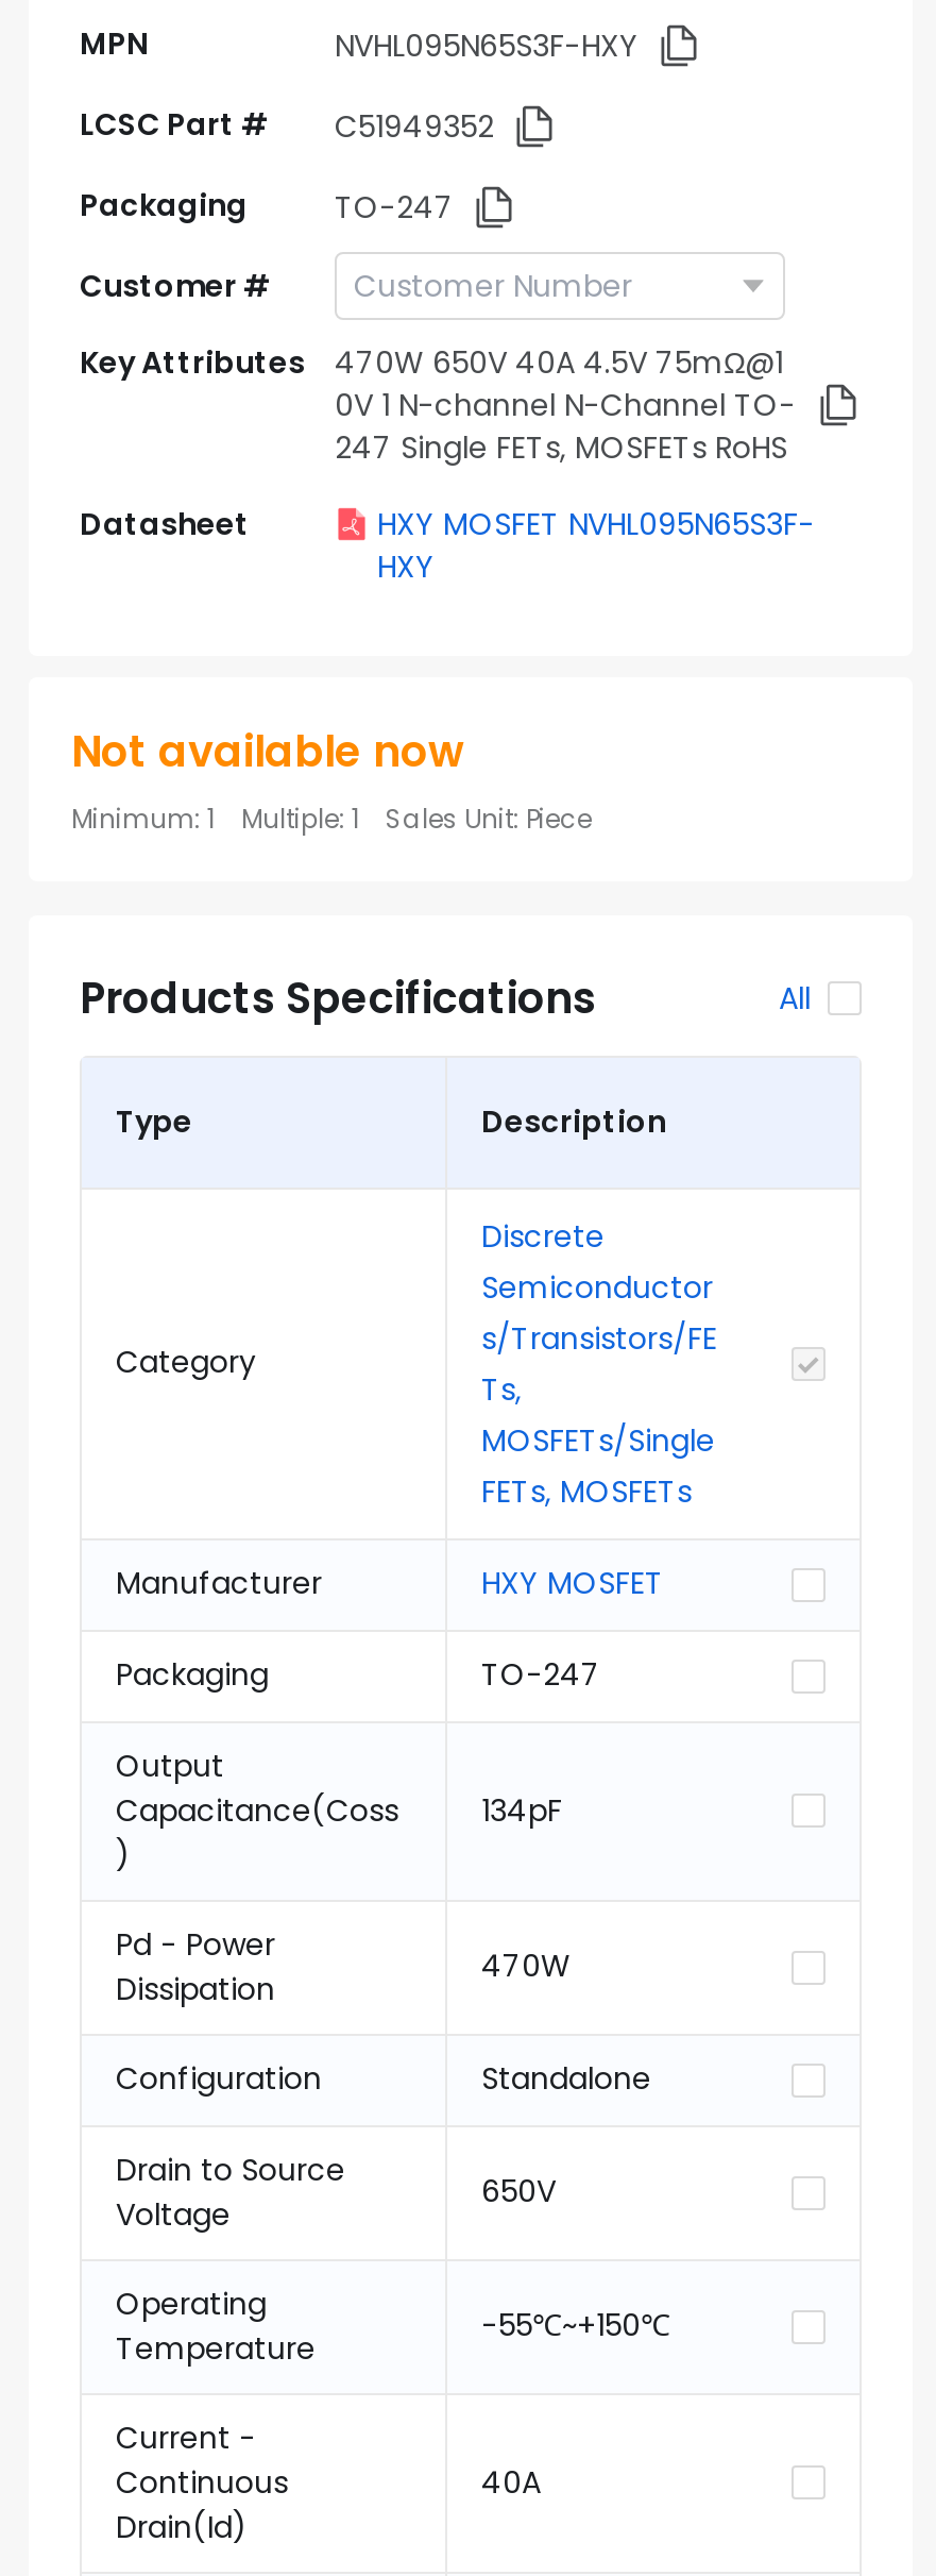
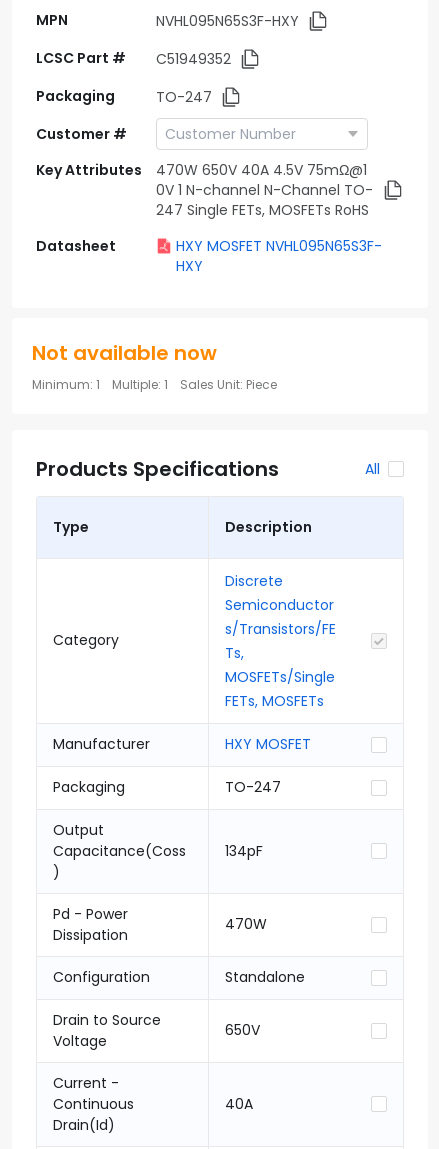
- Operating
- Temperature

- -55℃~+150℃
